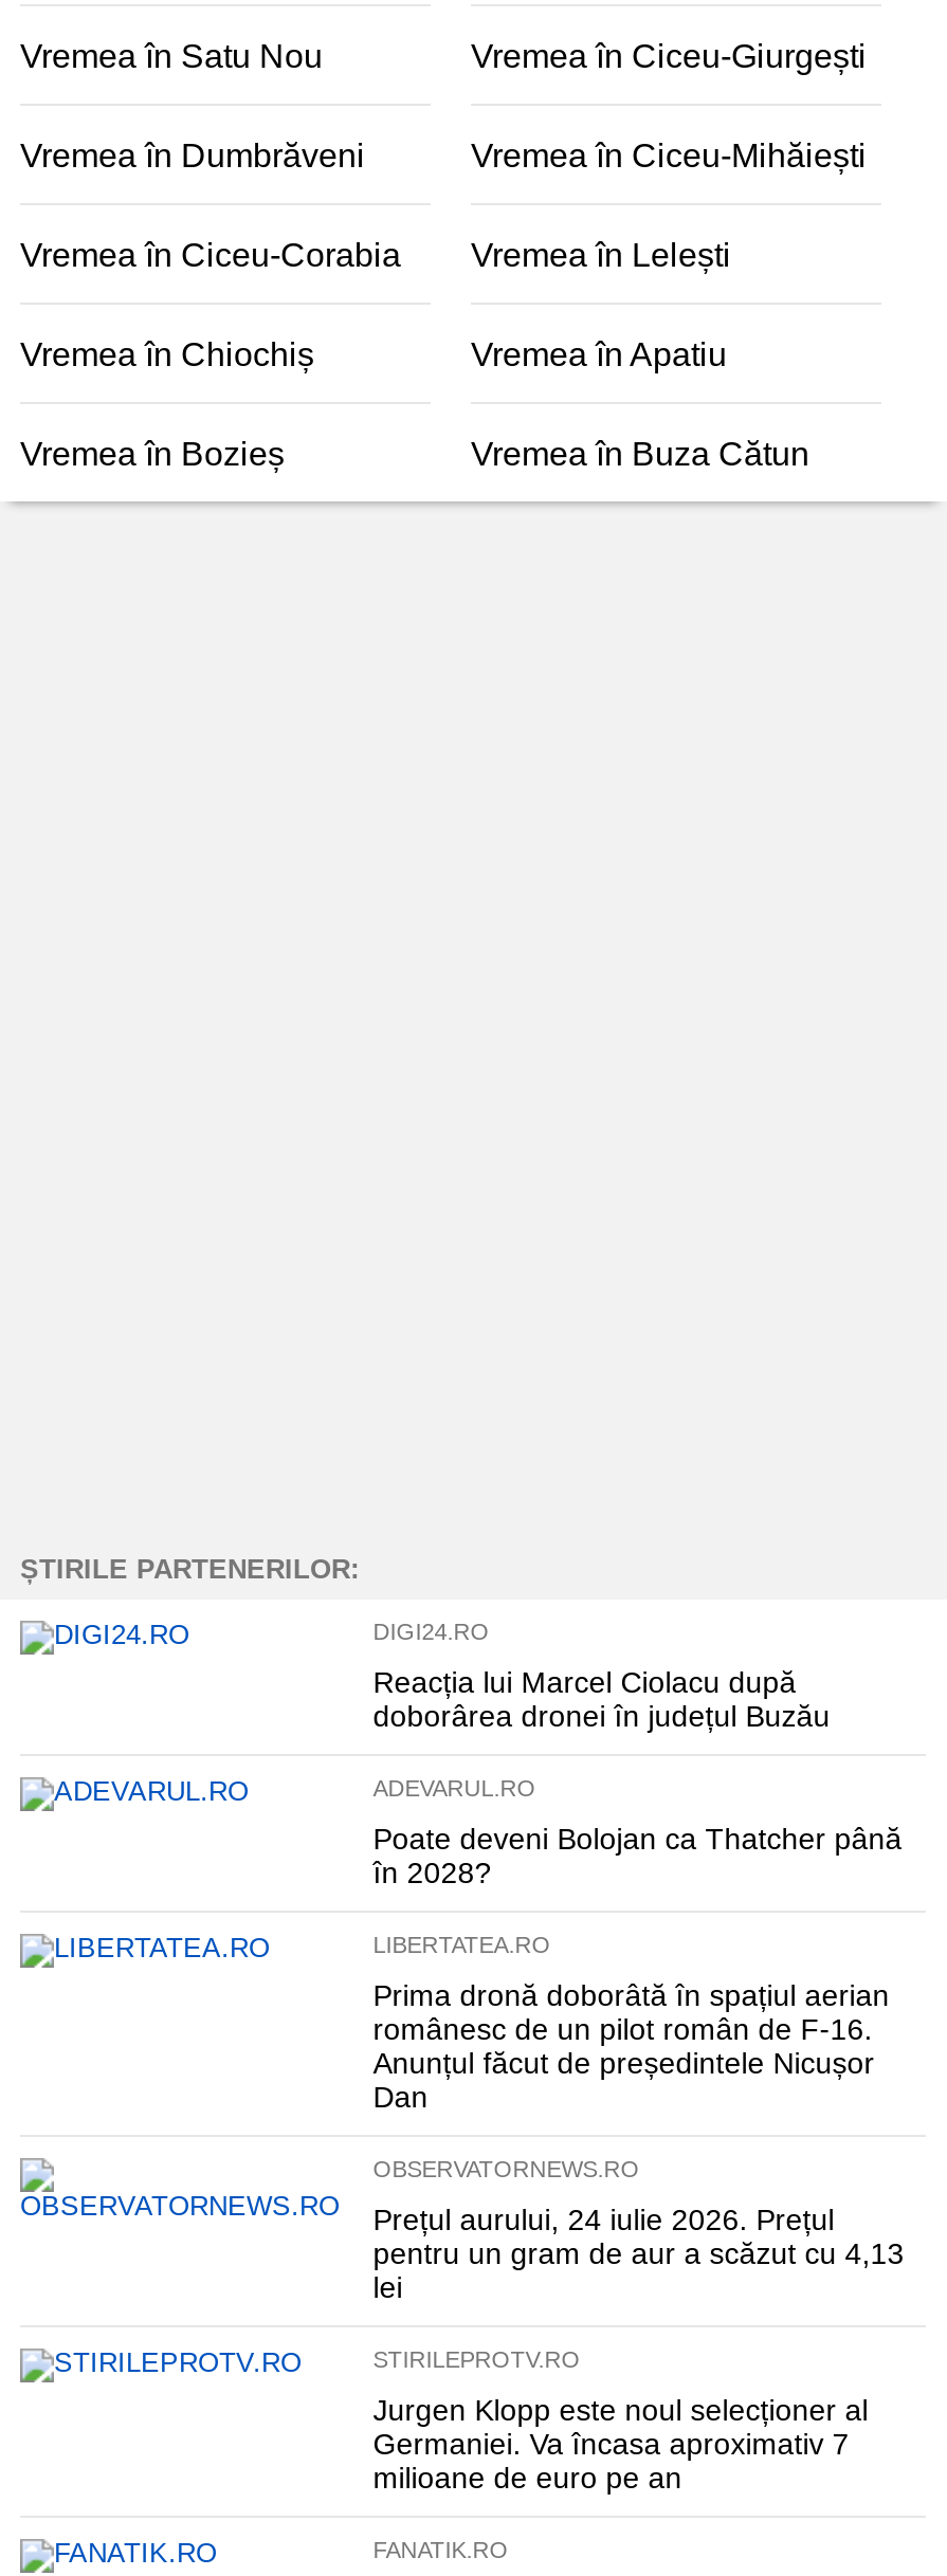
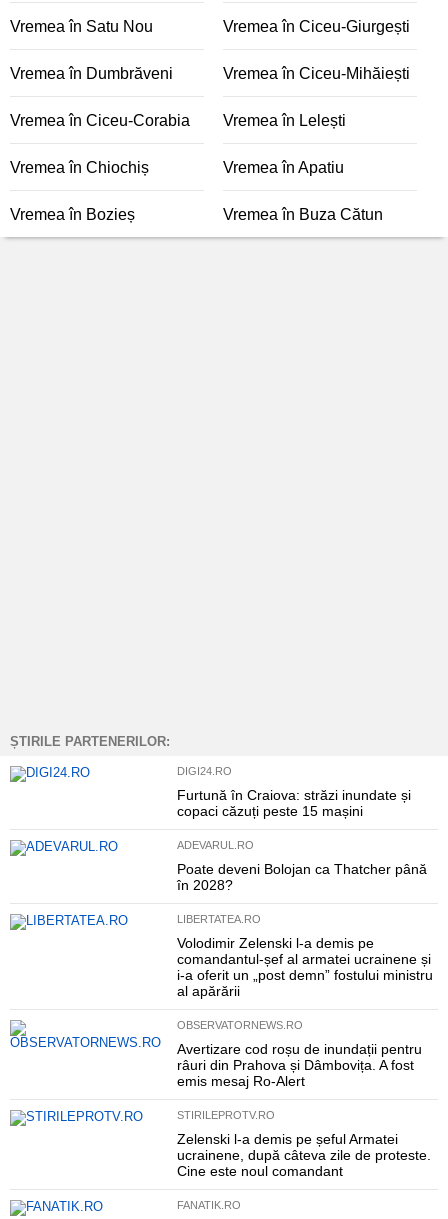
- Reacția lui Marcel Ciolacu după
- doborârea dronei în județul Buzău
+ Furtună în Craiova: străzi inundate și
+ copaci căzuți peste 15 mașini

- Prima dronă doborâtă în spațiul aerian
- românesc de un pilot român de F-16.
- Anunțul făcut de președintele Nicușor
- Dan
+ Volodimir Zelenski l-a demis pe
+ comandantul-șef al armatei ucrainene și
+ i-a oferit un „post demn” fostului ministru
+ al apărării

- Prețul aurului, 24 iulie 2026. Prețul
- pentru un gram de aur a scăzut cu 4,13
- lei
+ Avertizare cod roșu de inundații pentru
+ râuri din Prahova și Dâmbovița. A fost
+ emis mesaj Ro-Alert

- Jurgen Klopp este noul selecționer al
- Germaniei. Va încasa aproximativ 7
- milioane de euro pe an
+ Zelenski l-a demis pe șeful Armatei
+ ucrainene, după câteva zile de proteste.
+ Cine este noul comandant
